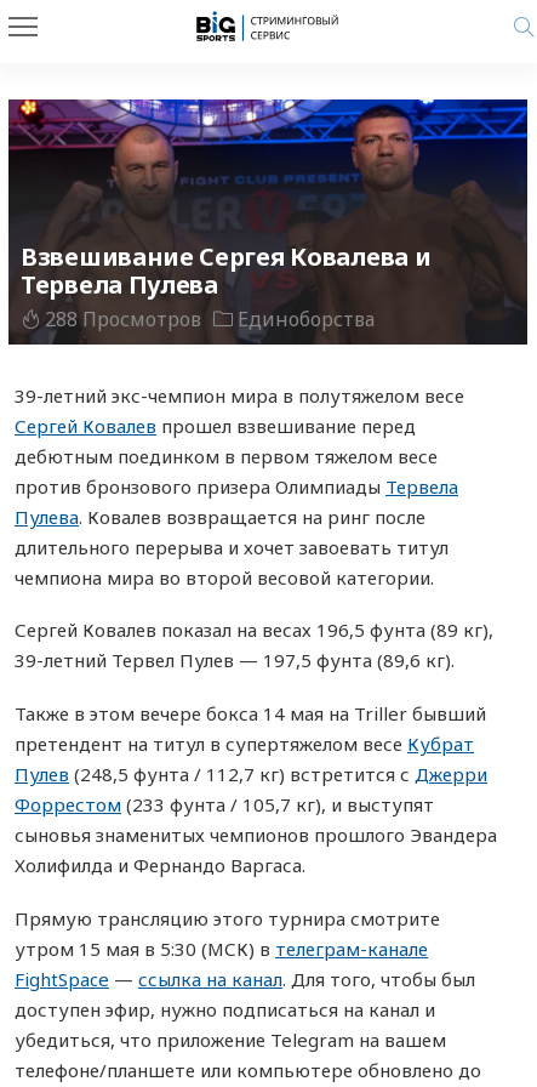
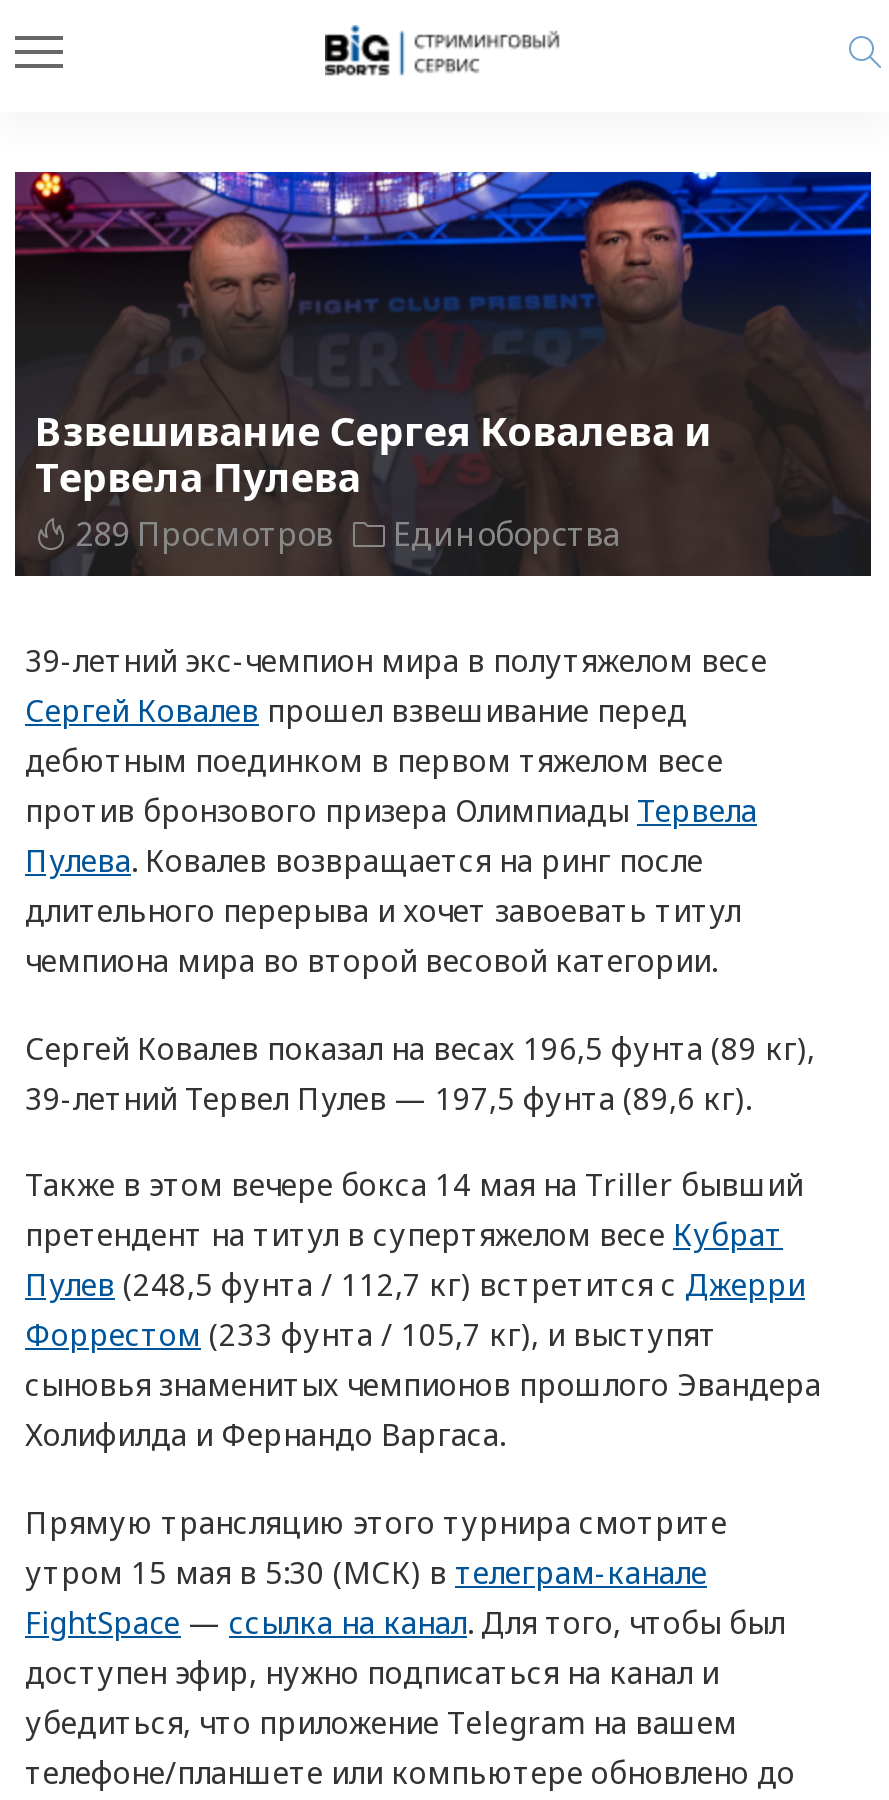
- 288 Просмотров Единоборства
+ 289 Просмотров Единоборства
